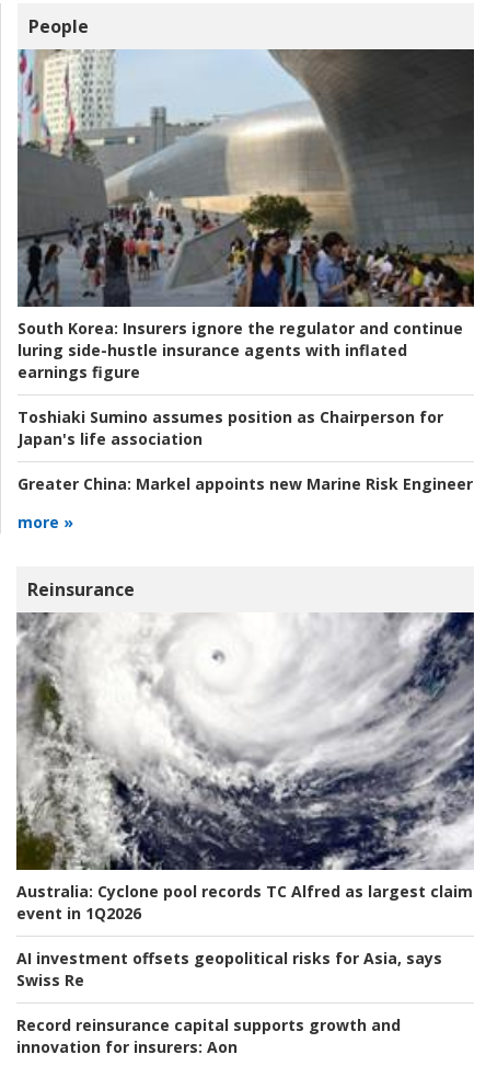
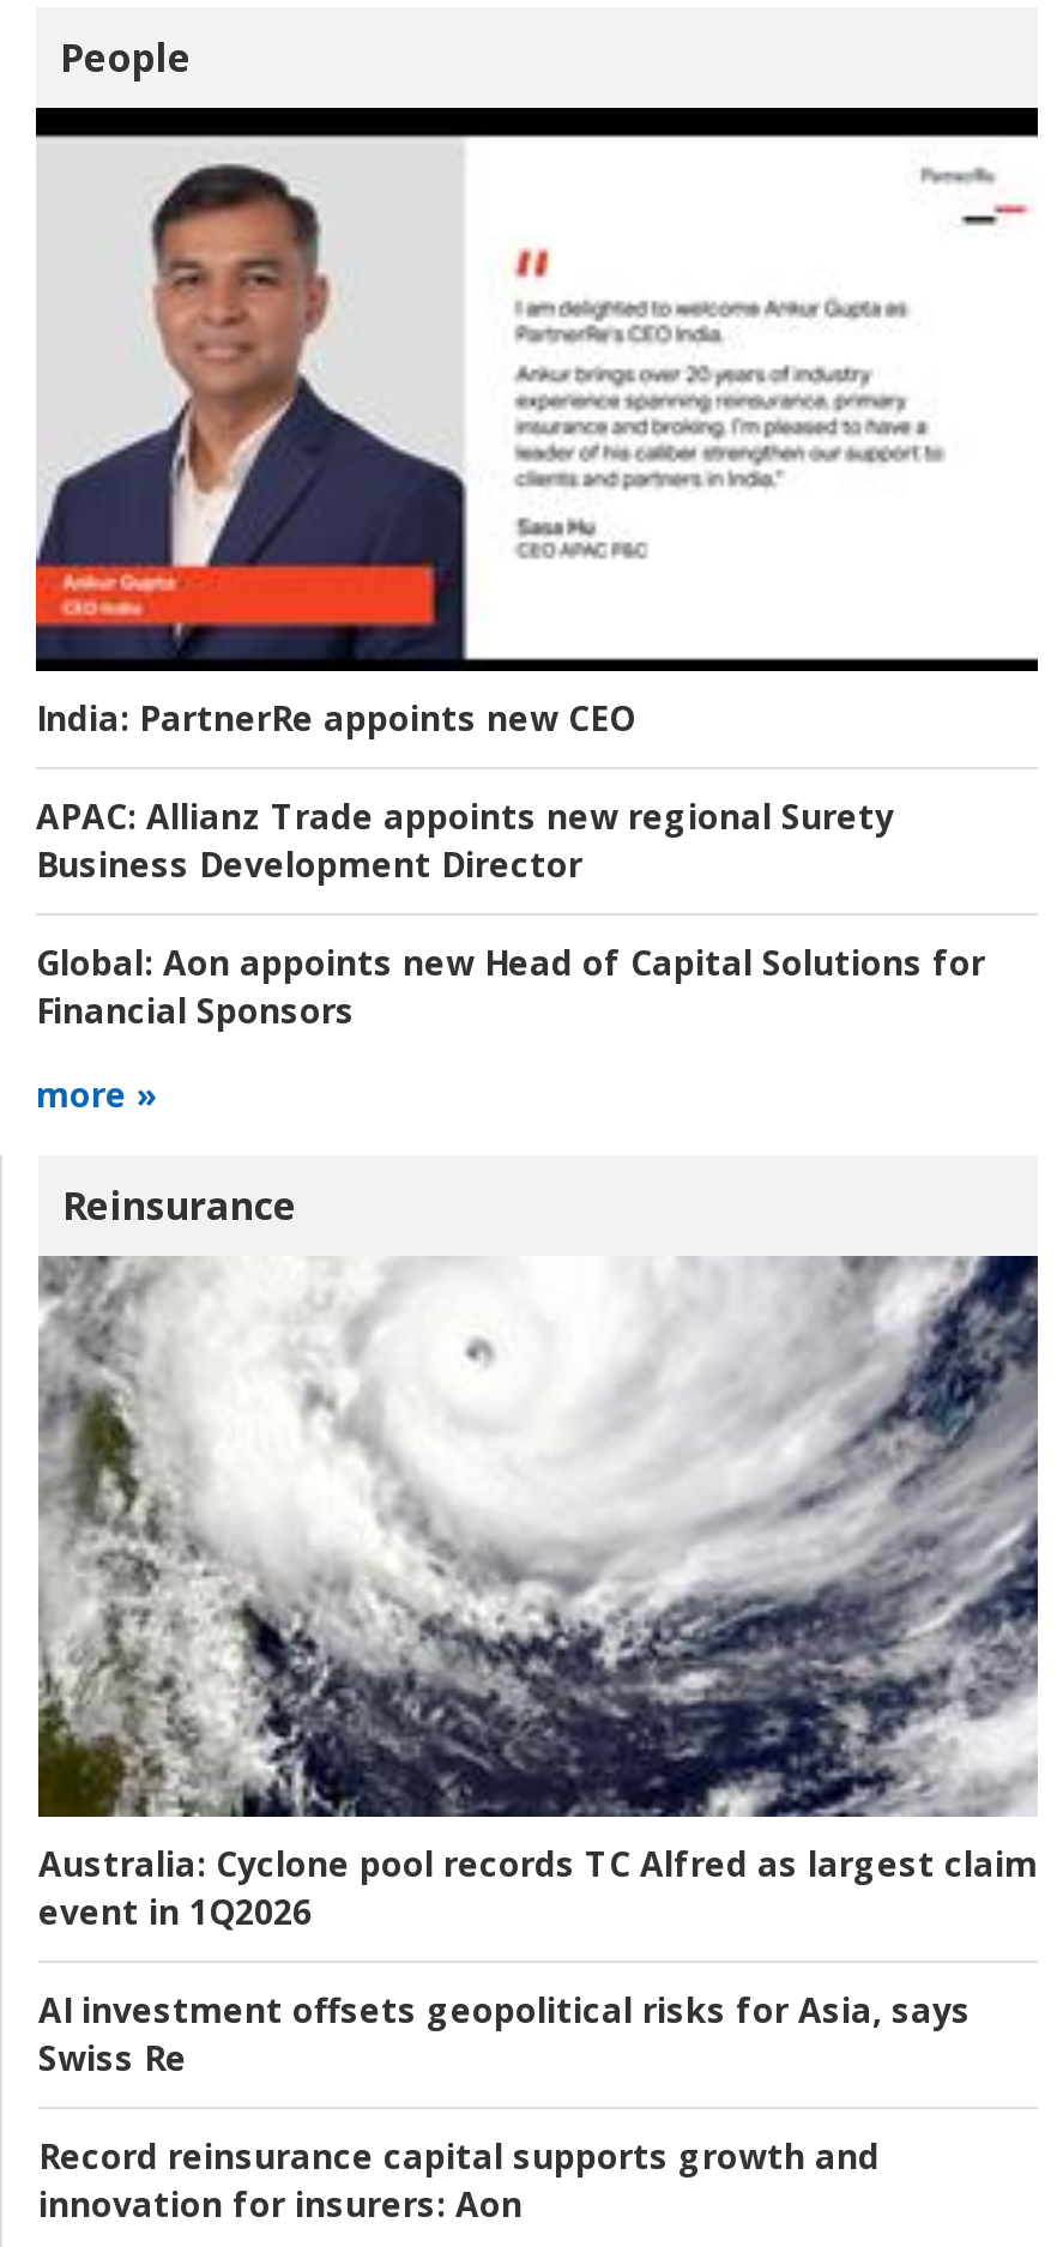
- [image]
- South Korea: Insurers ignore the regulator and continue
- luring side-hustle insurance agents with inflated
- earnings figure
+ [image]
+ India: PartnerRe appoints new CEO

- Toshiaki Sumino assumes position as Chairperson for
- Japan's life association
+ APAC: Allianz Trade appoints new regional Surety
+ Business Development Director

- Greater China: Markel appoints new Marine Risk Engineer
+ Global: Aon appoints new Head of Capital Solutions for
+ Financial Sponsors
